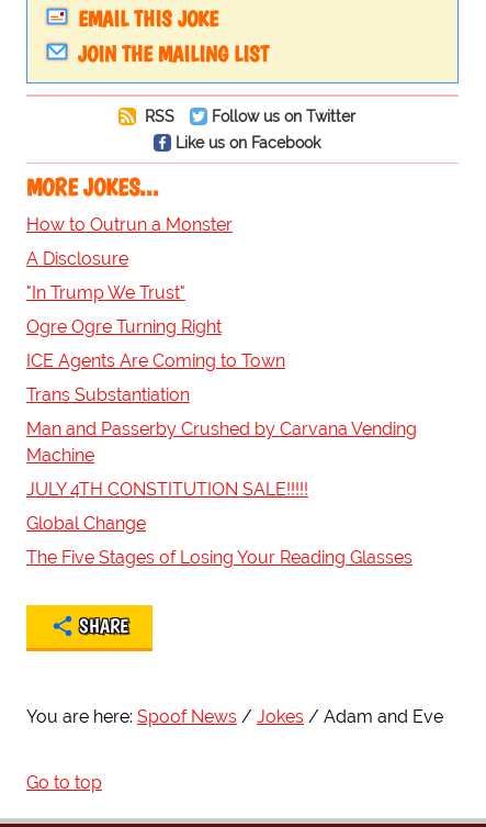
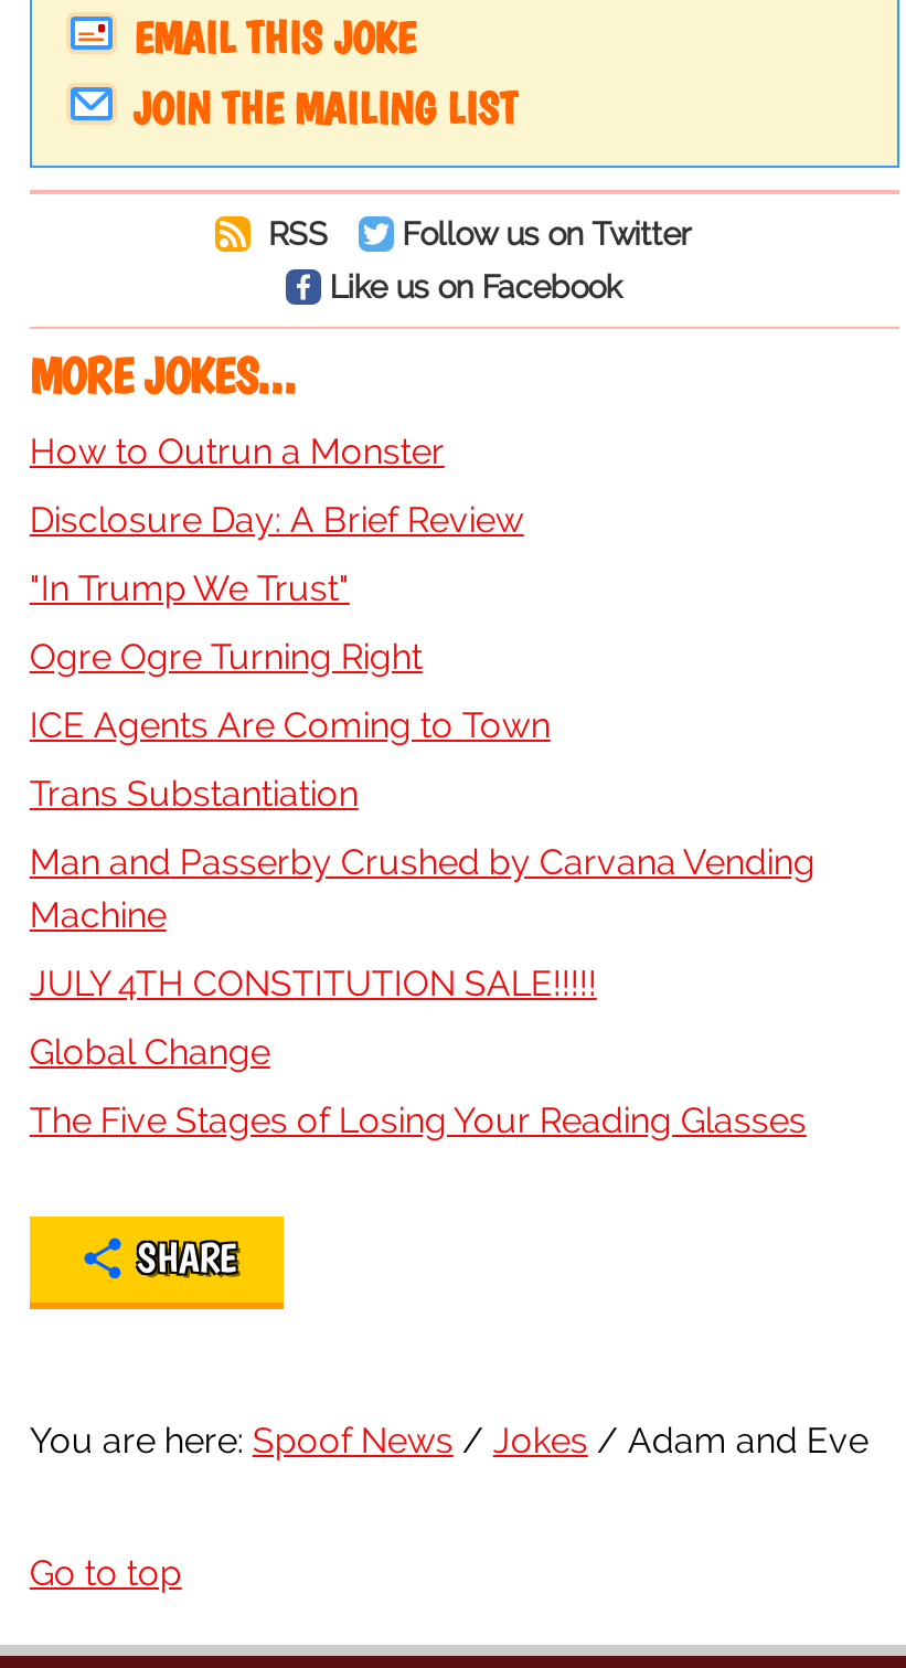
- A Disclosure
+ Disclosure Day: A Brief Review
